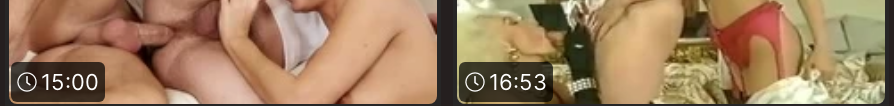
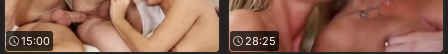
- 16:53
+ 28:25
